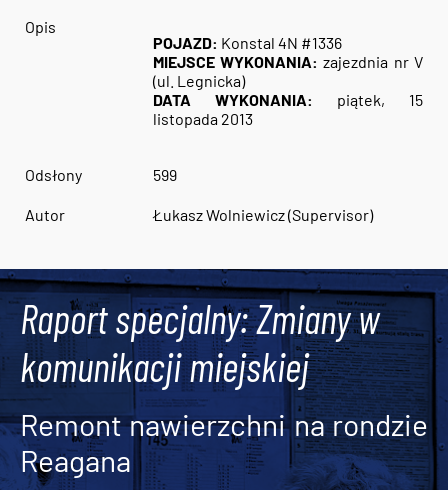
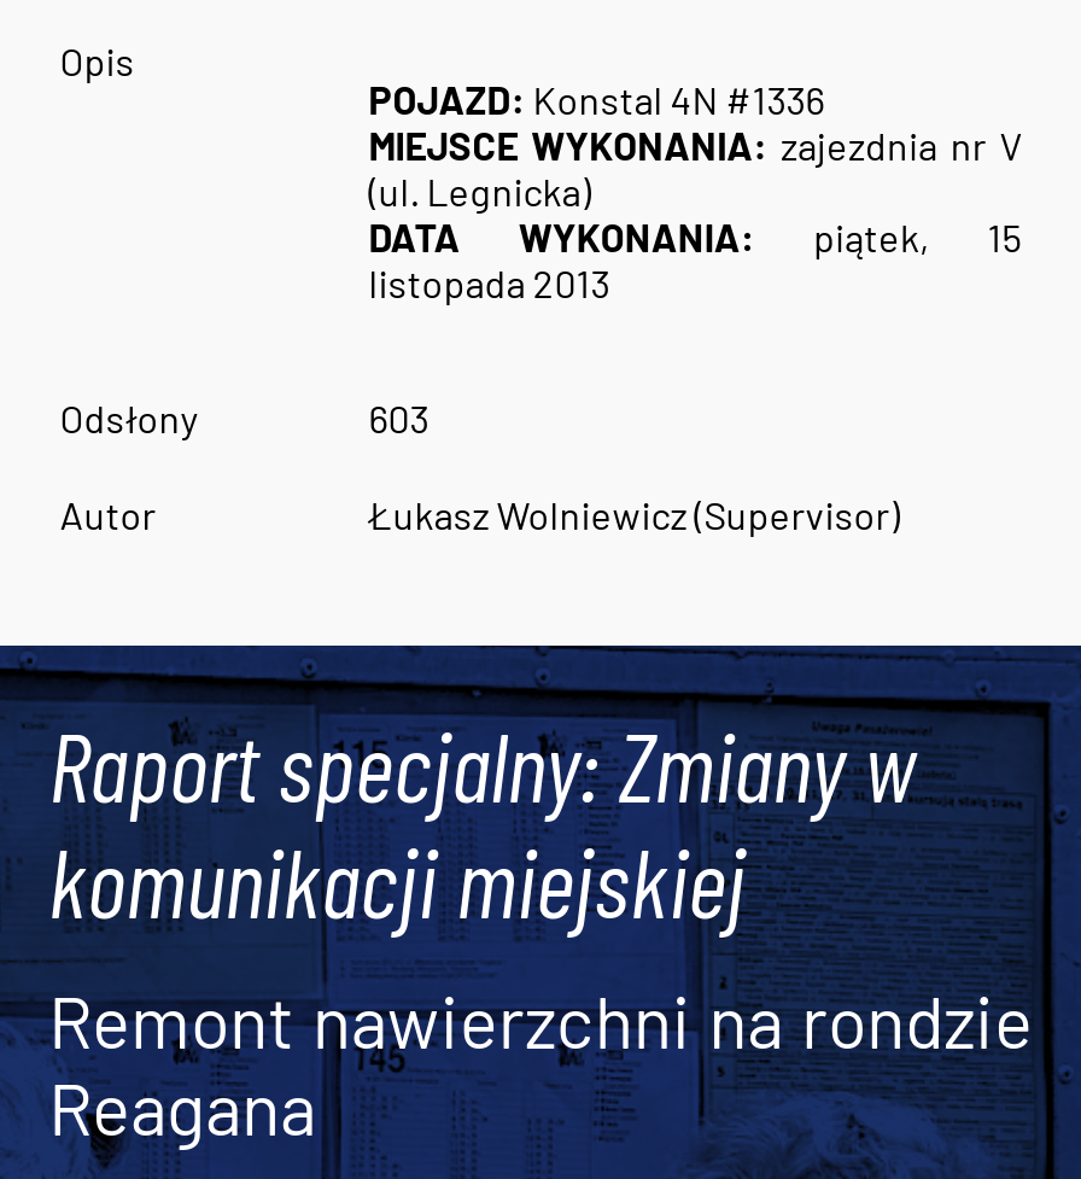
- 599
+ 603
